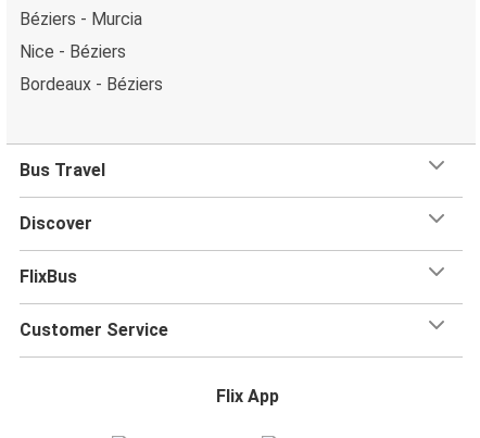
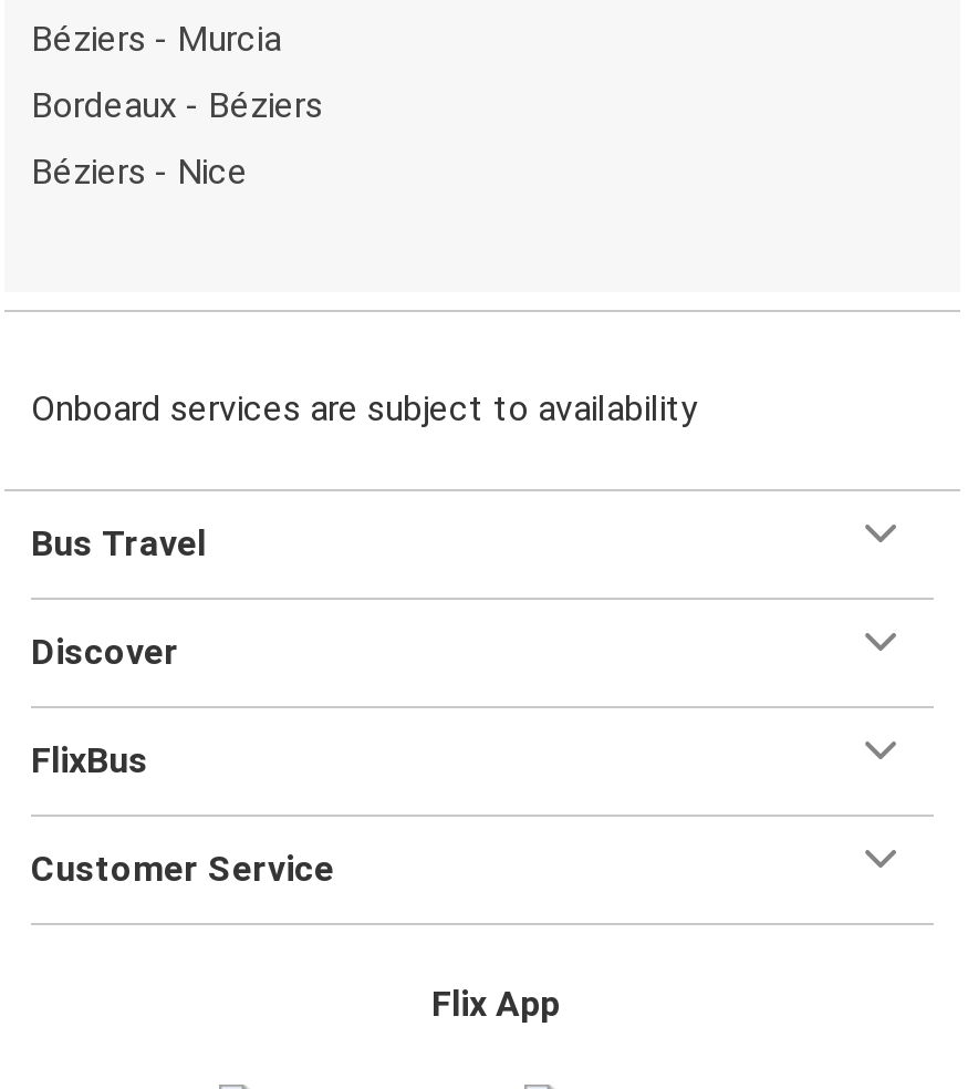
- Nice - Béziers

moved up: Bordeaux - Béziers

+ Béziers - Nice

+ Onboard services are subject to availability
